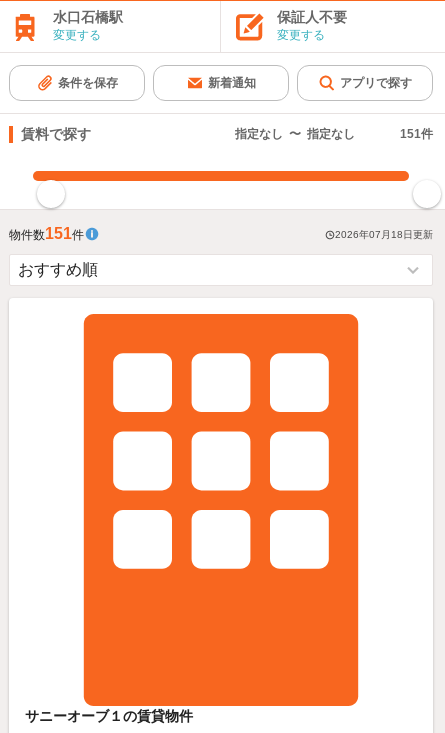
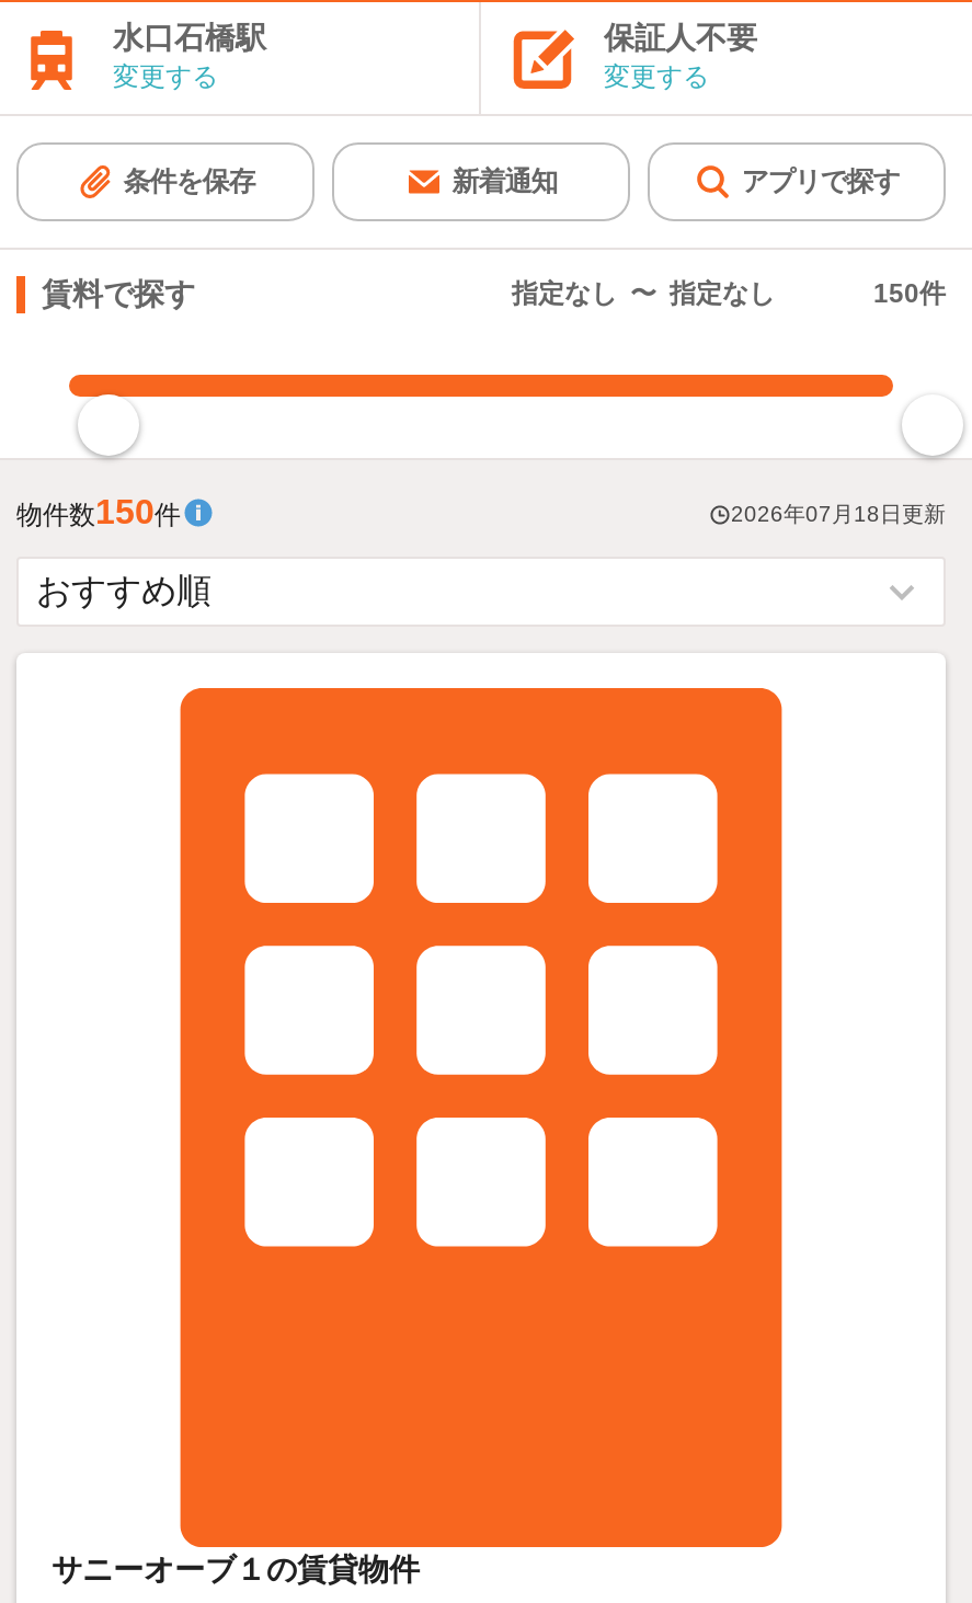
- 151件
+ 150件

- 物件数151件
+ 物件数150件
